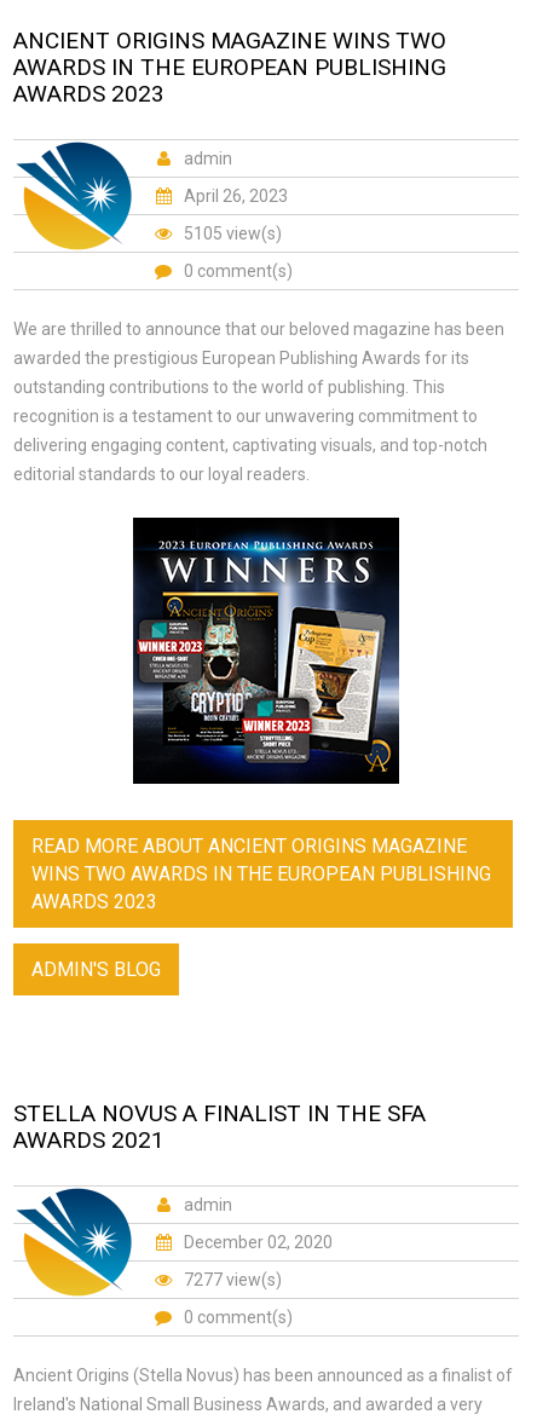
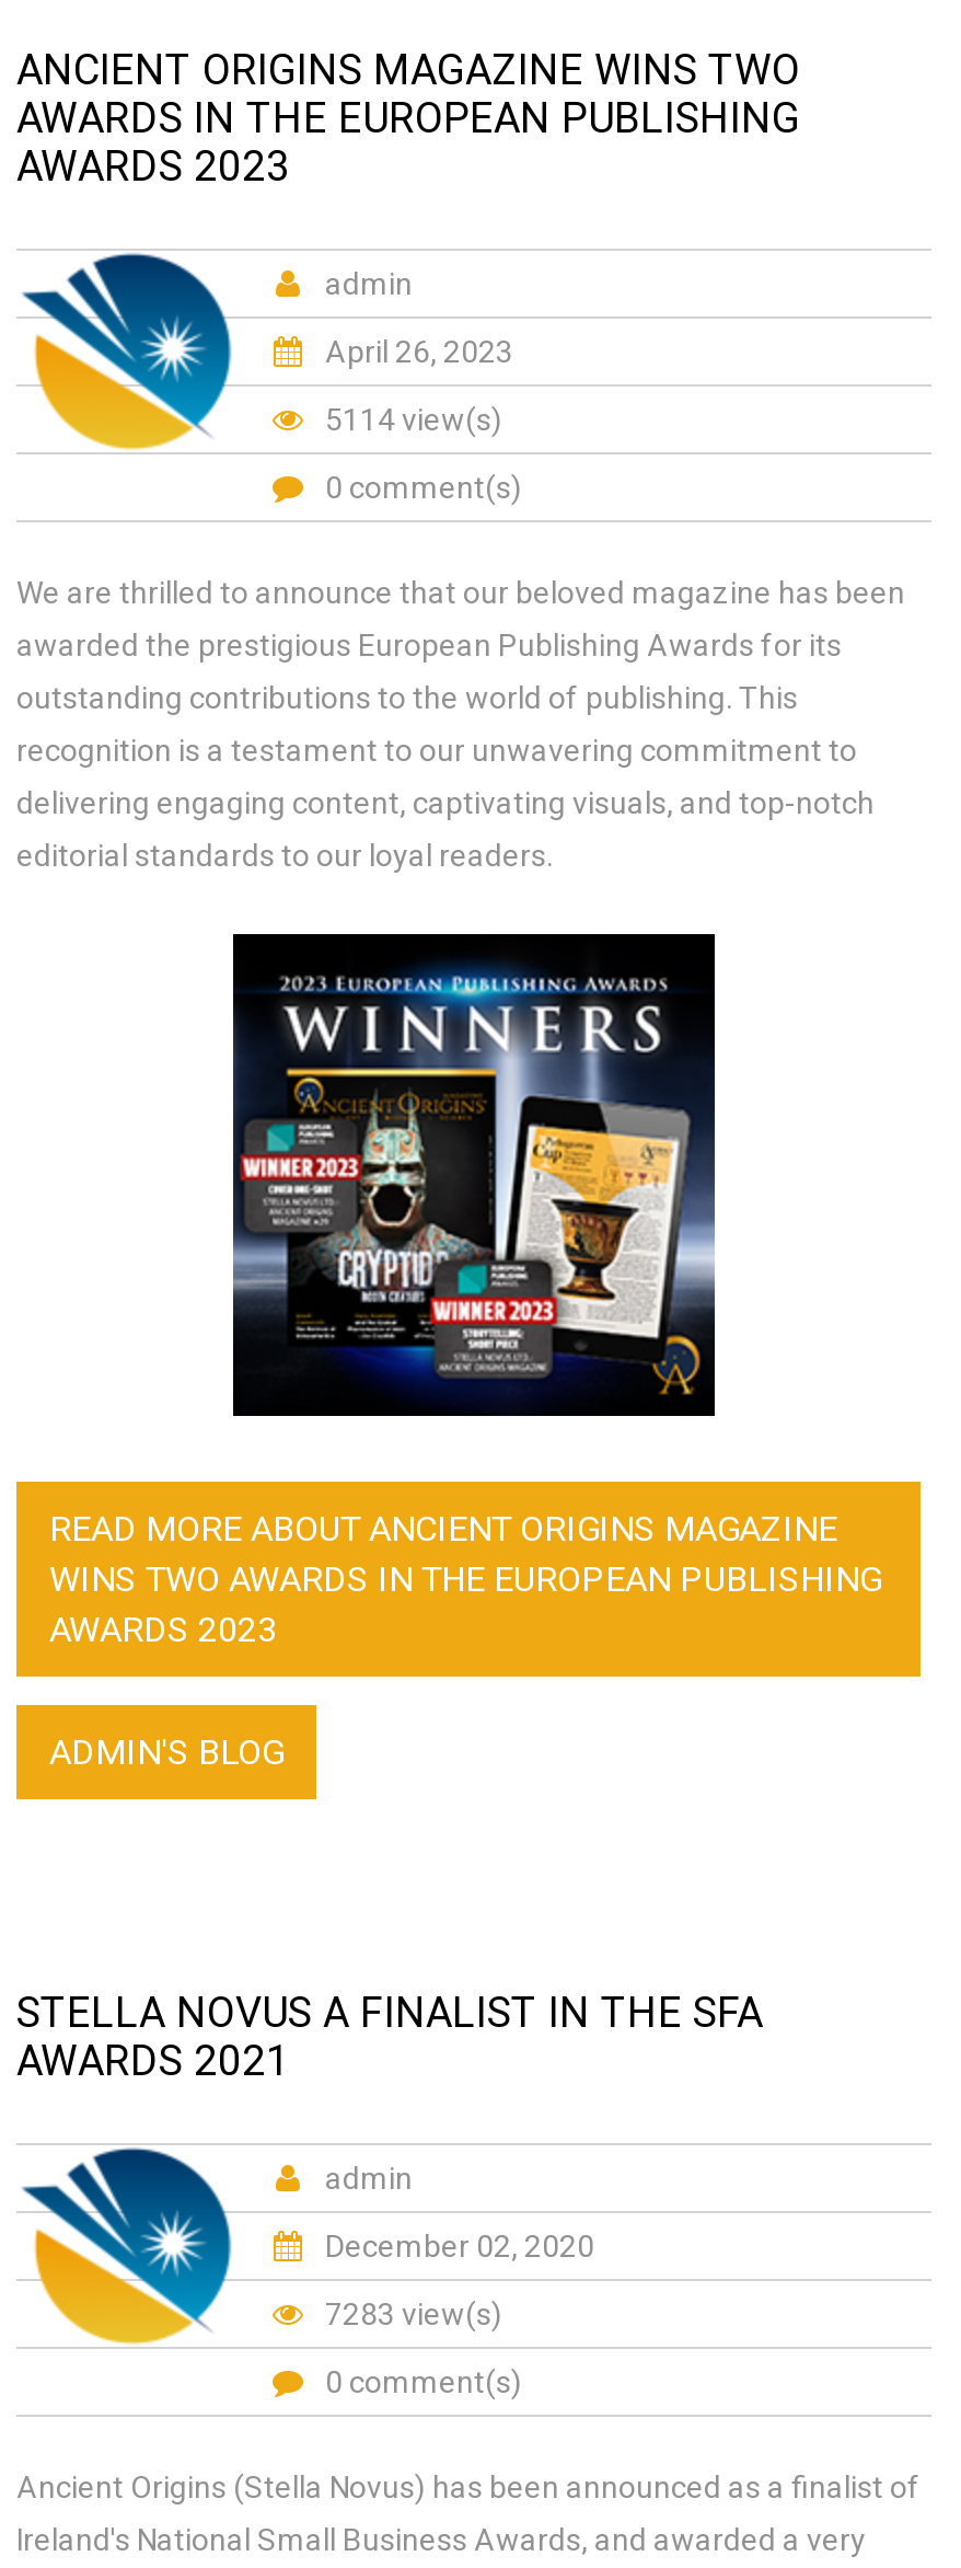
- 5105 view(s)
+ 5114 view(s)

- 7277 view(s)
+ 7283 view(s)
